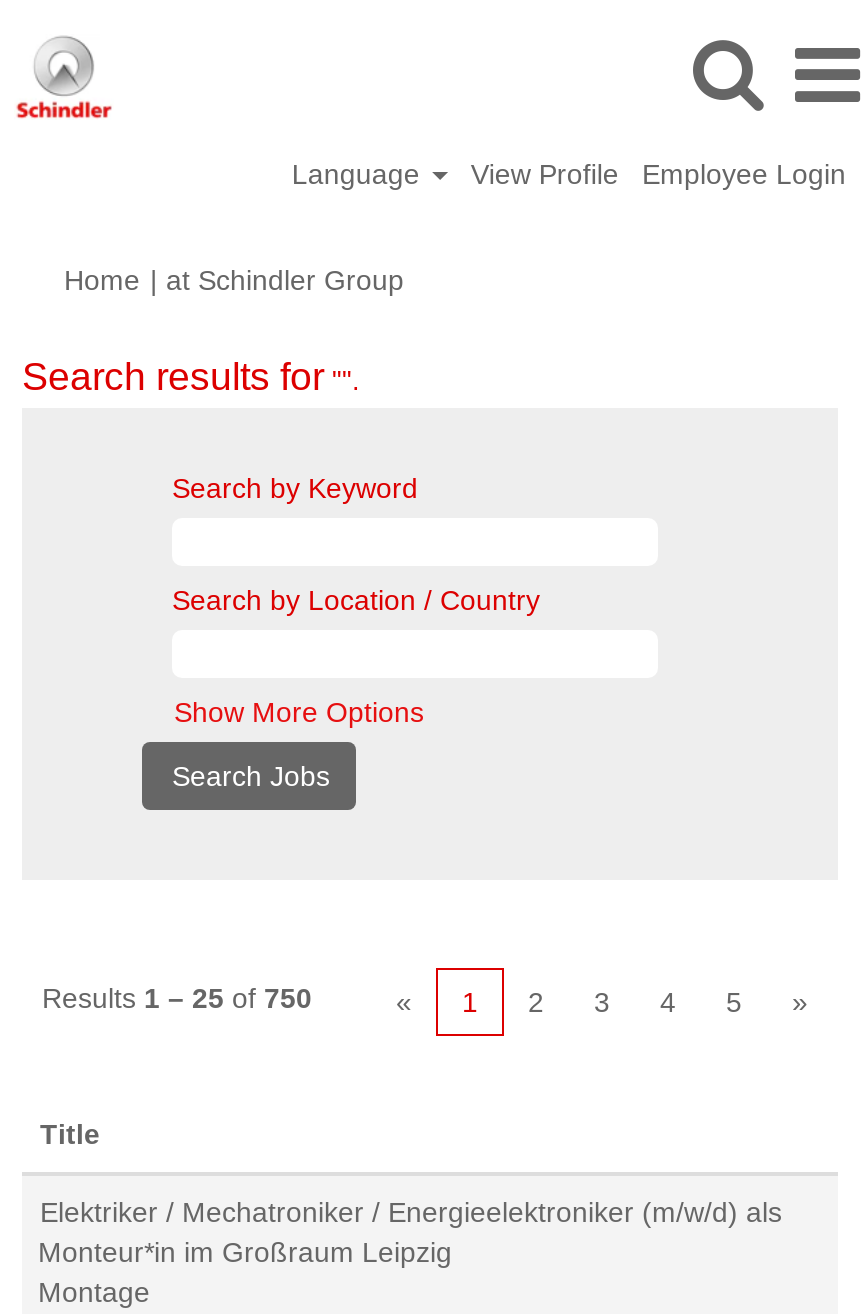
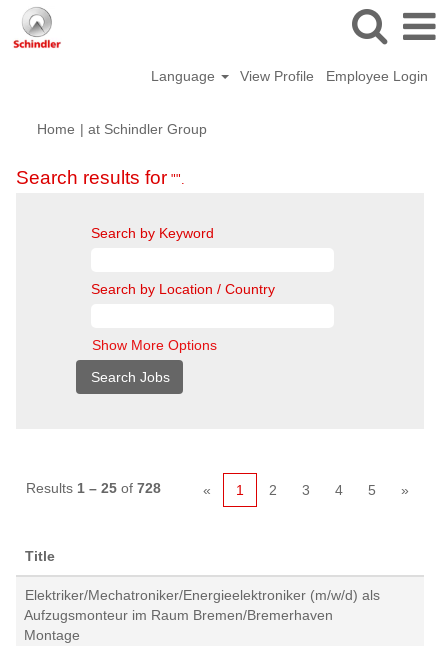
- Results 1 – 25 of 750
+ Results 1 – 25 of 728

- Elektriker / Mechatroniker / Energieelektroniker (m/w/d) als
- Monteur*in im Großraum Leipzig
+ Elektriker/Mechatroniker/Energieelektroniker (m/w/d) als
+ Aufzugsmonteur im Raum Bremen/Bremerhaven
